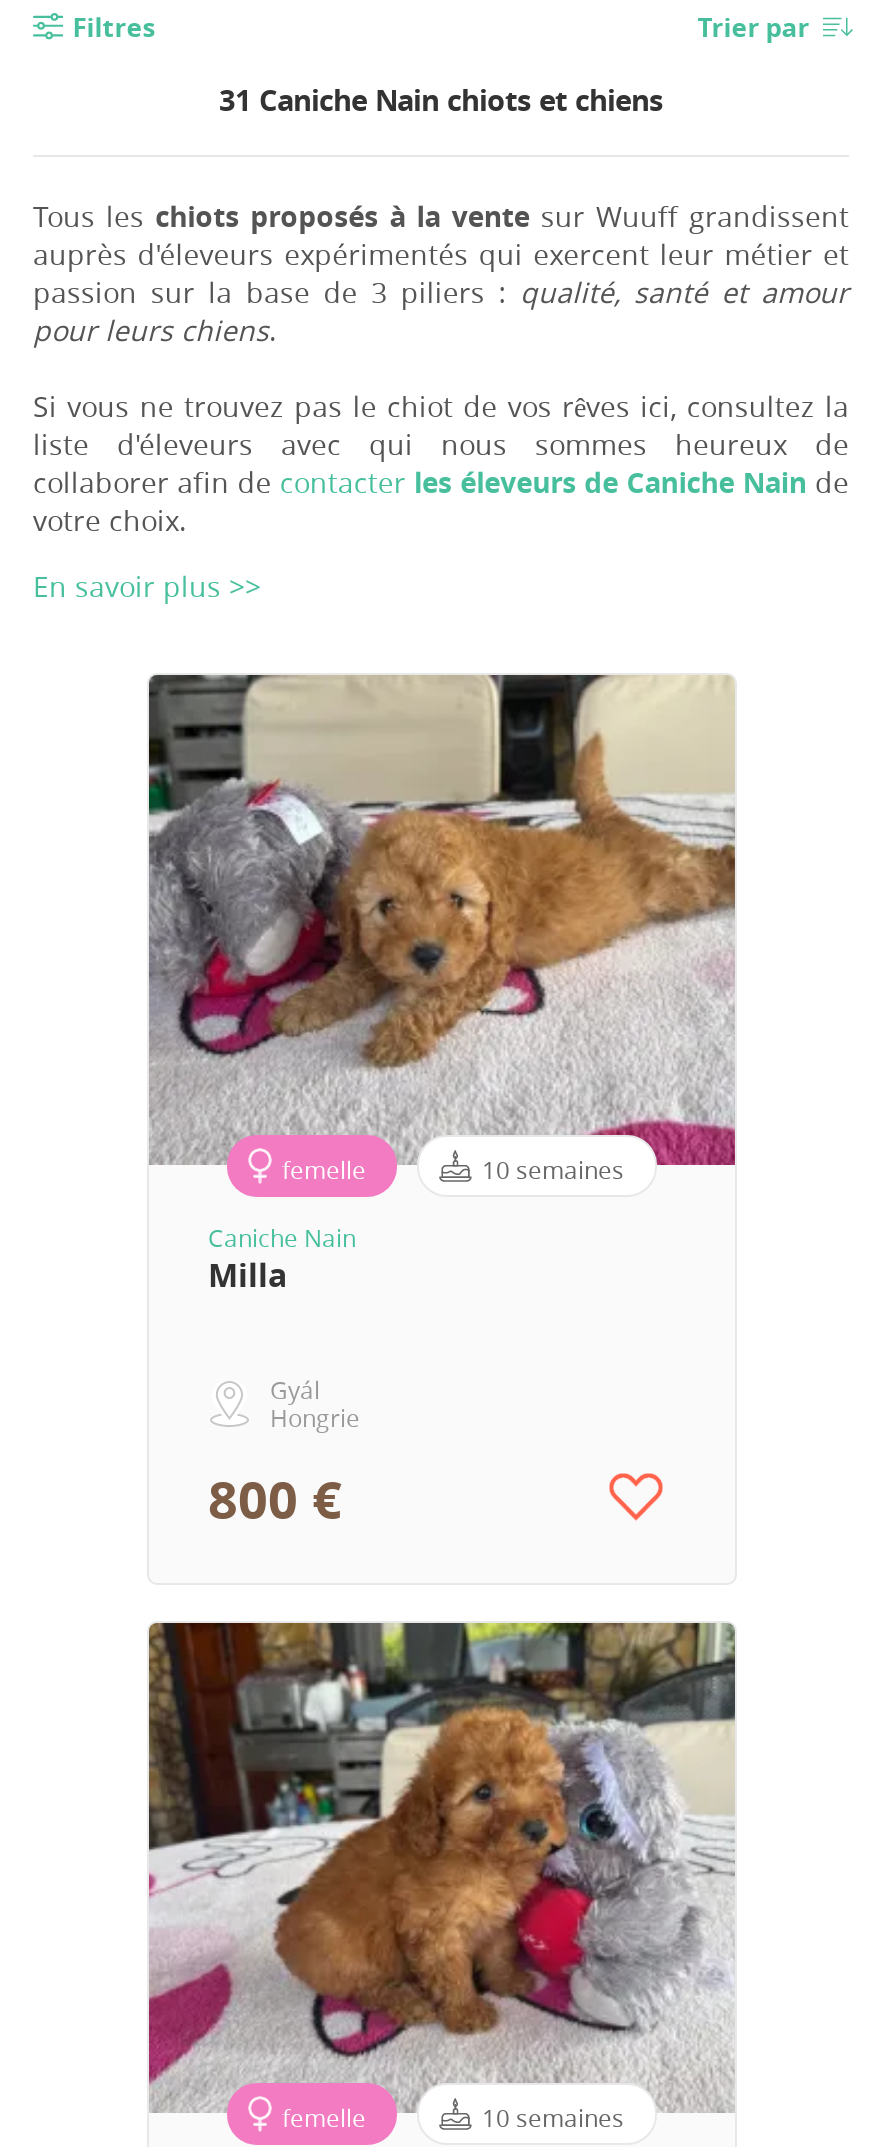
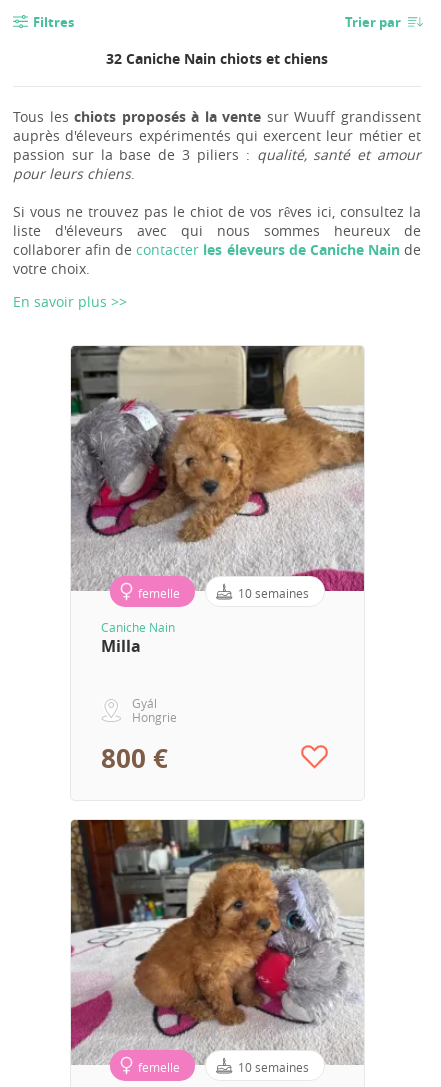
- 31 Caniche Nain chiots et chiens
+ 32 Caniche Nain chiots et chiens
